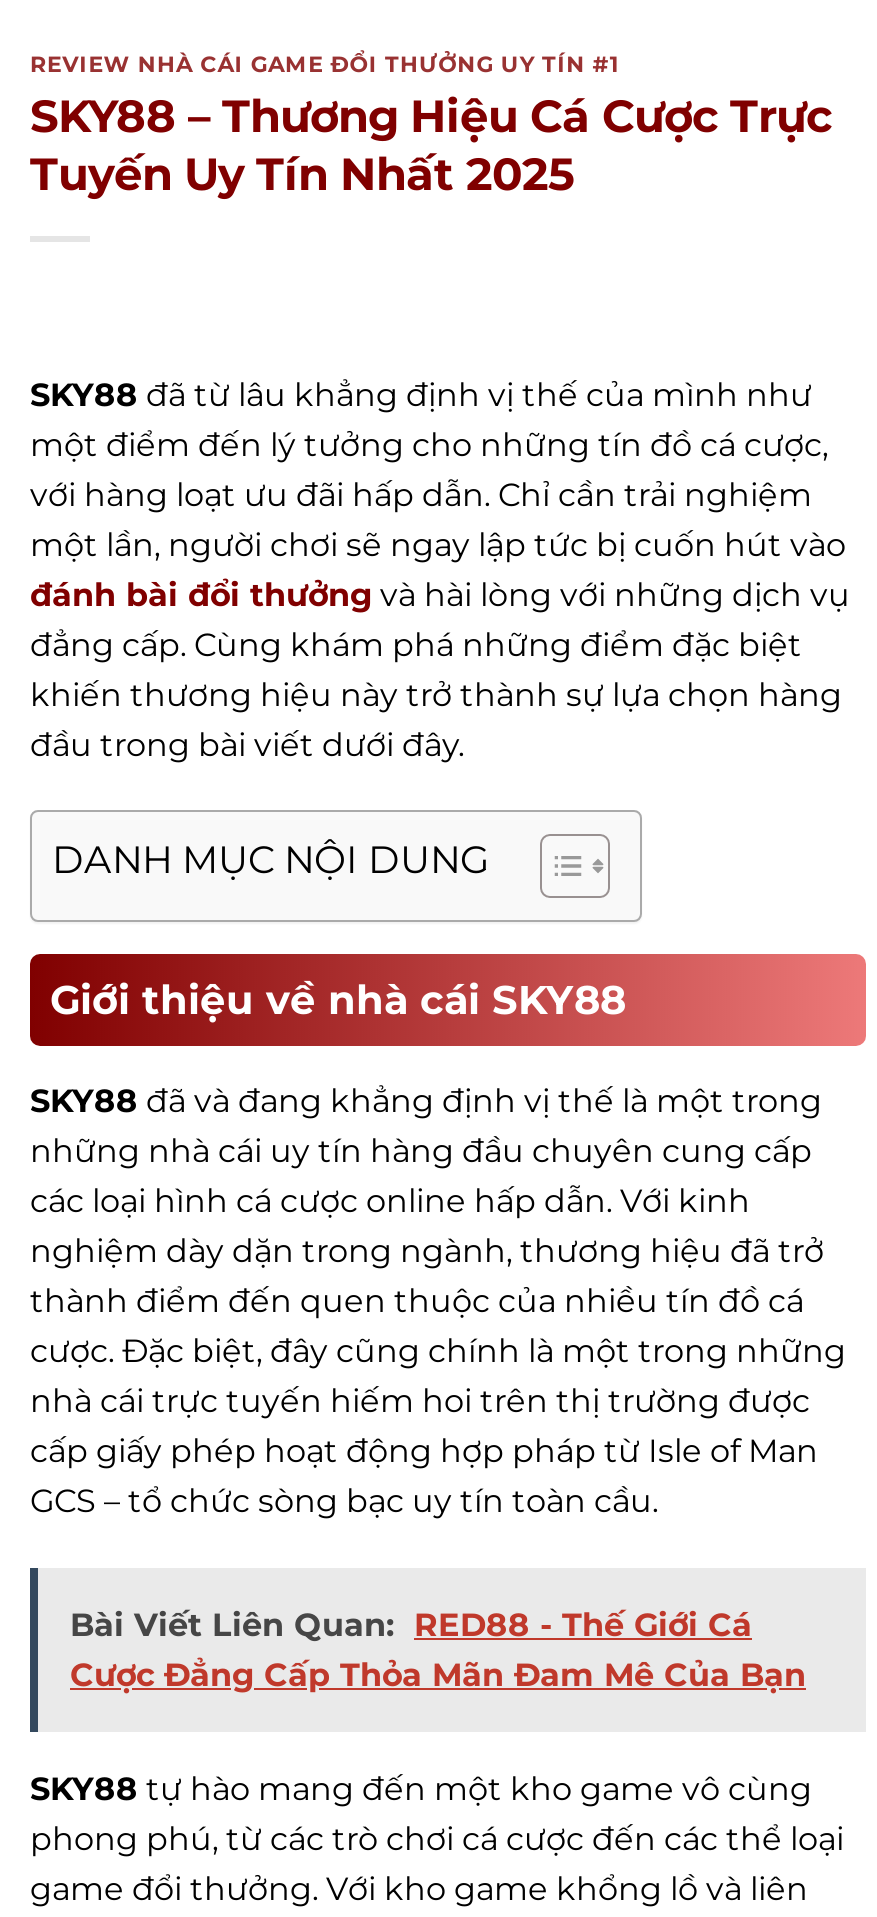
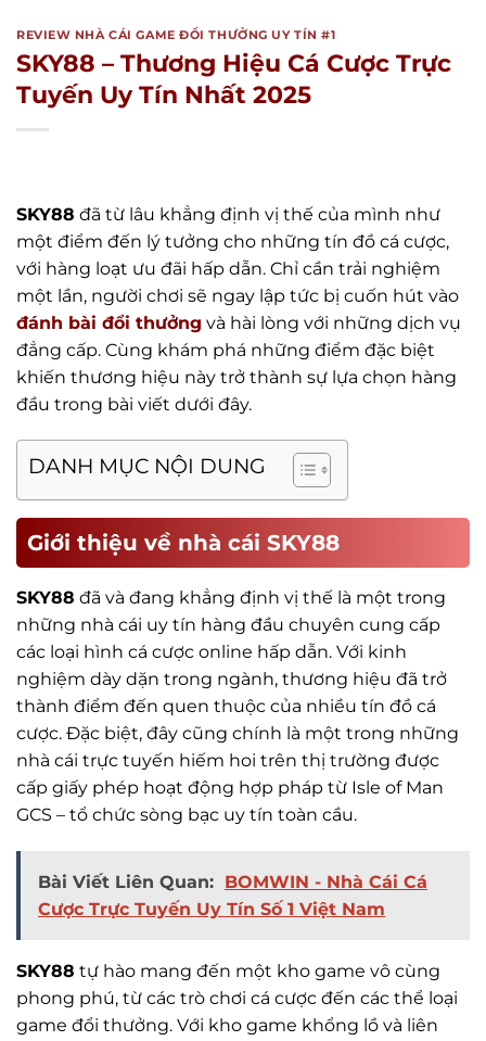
- Bài Viết Liên Quan: RED88 - Thế Giới Cá
+ Bài Viết Liên Quan: BOMWIN - Nhà Cái Cá

- Cược Đẳng Cấp Thỏa Mãn Đam Mê Của Bạn
+ Cược Trực Tuyến Uy Tín Số 1 Việt Nam
